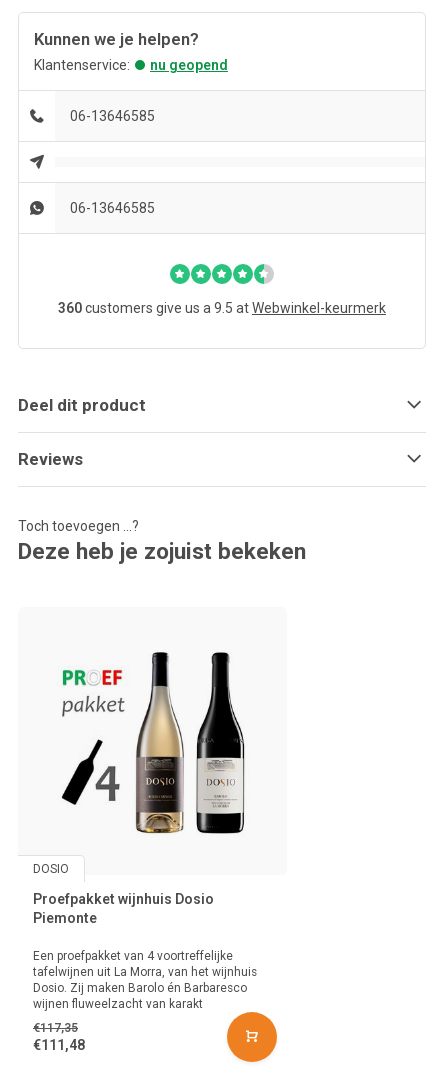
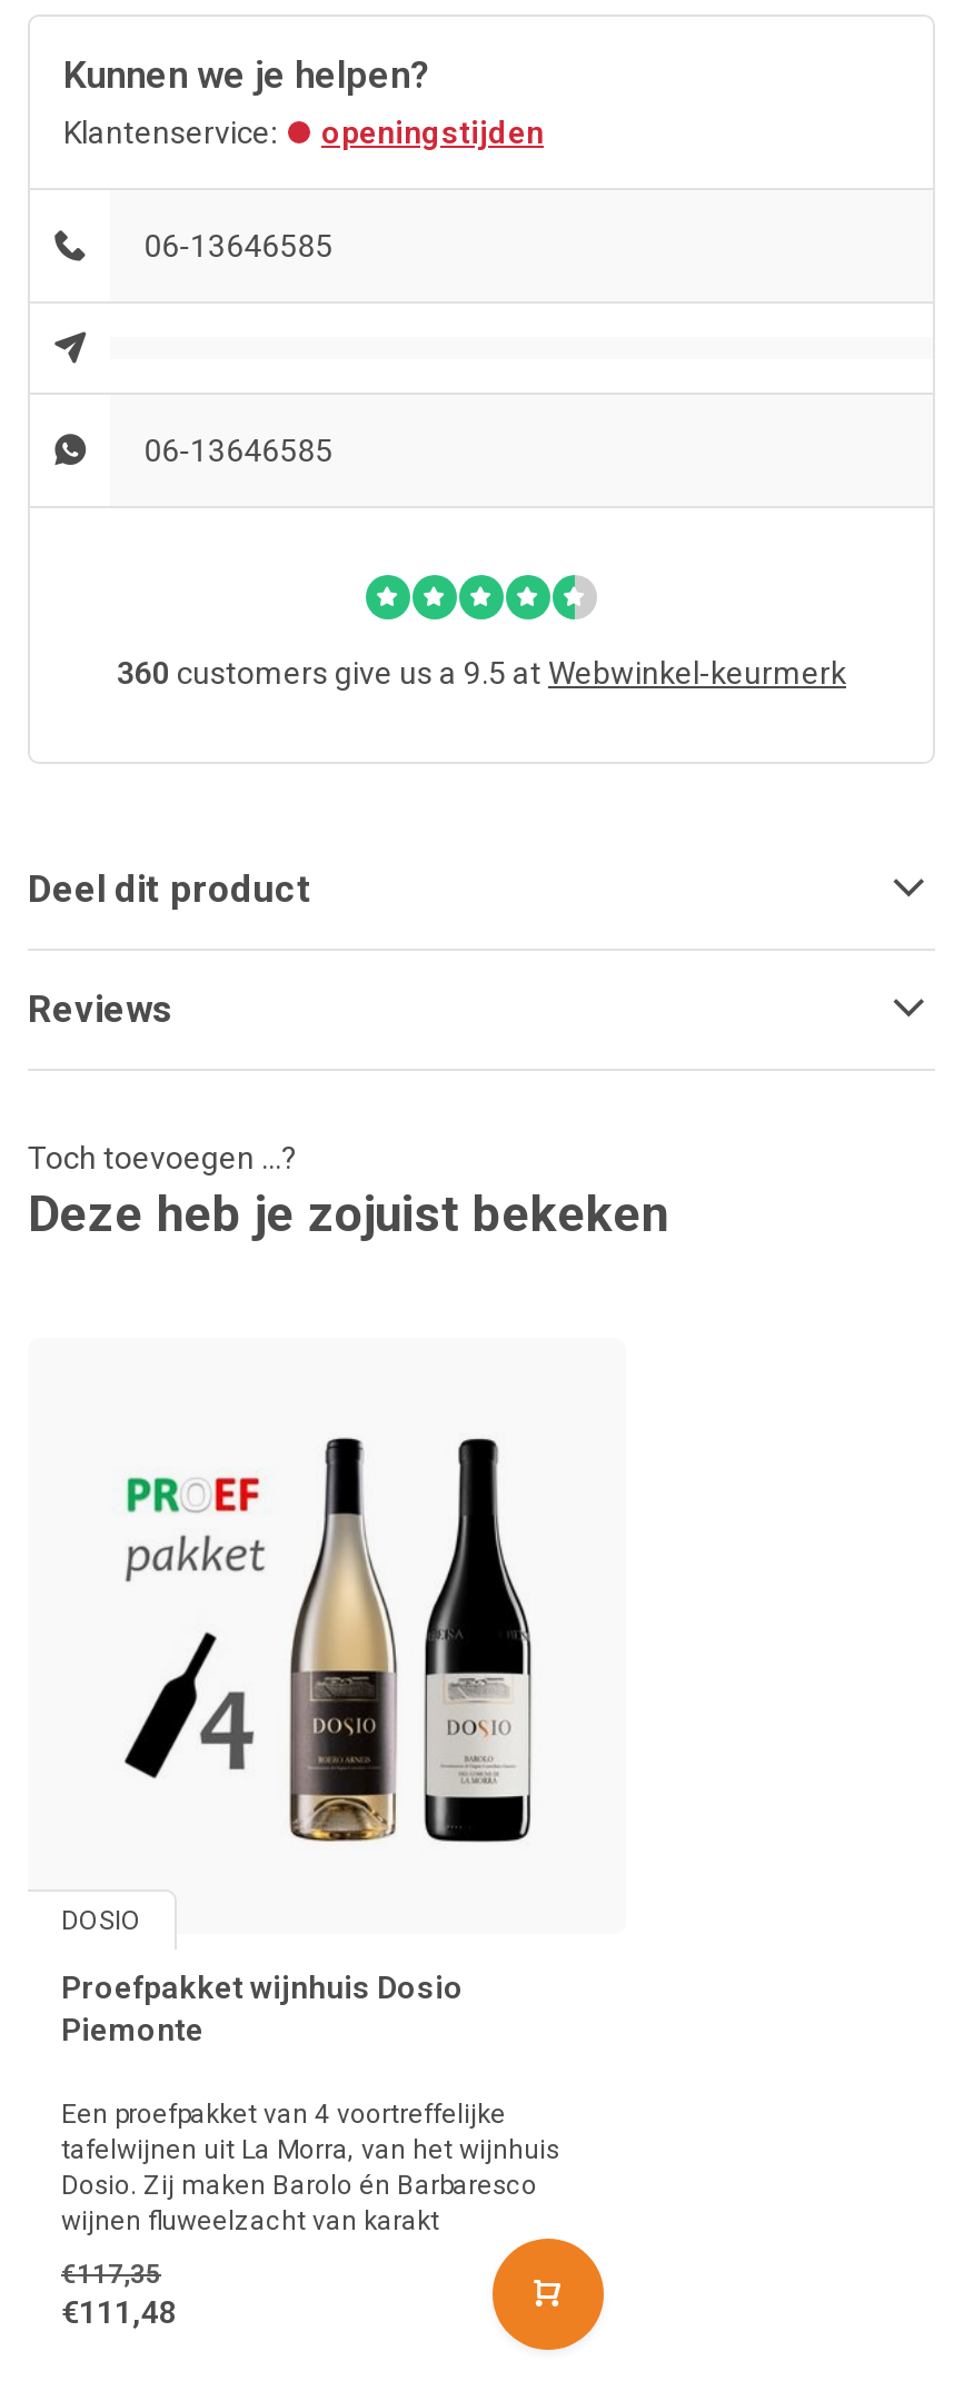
- nu geopend
+ openingstijden
